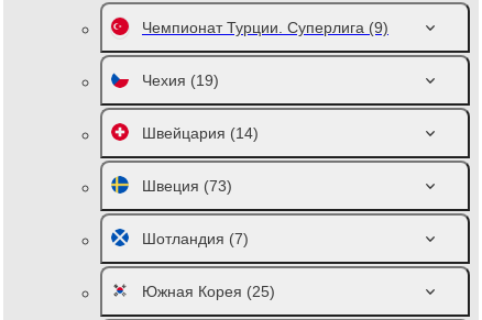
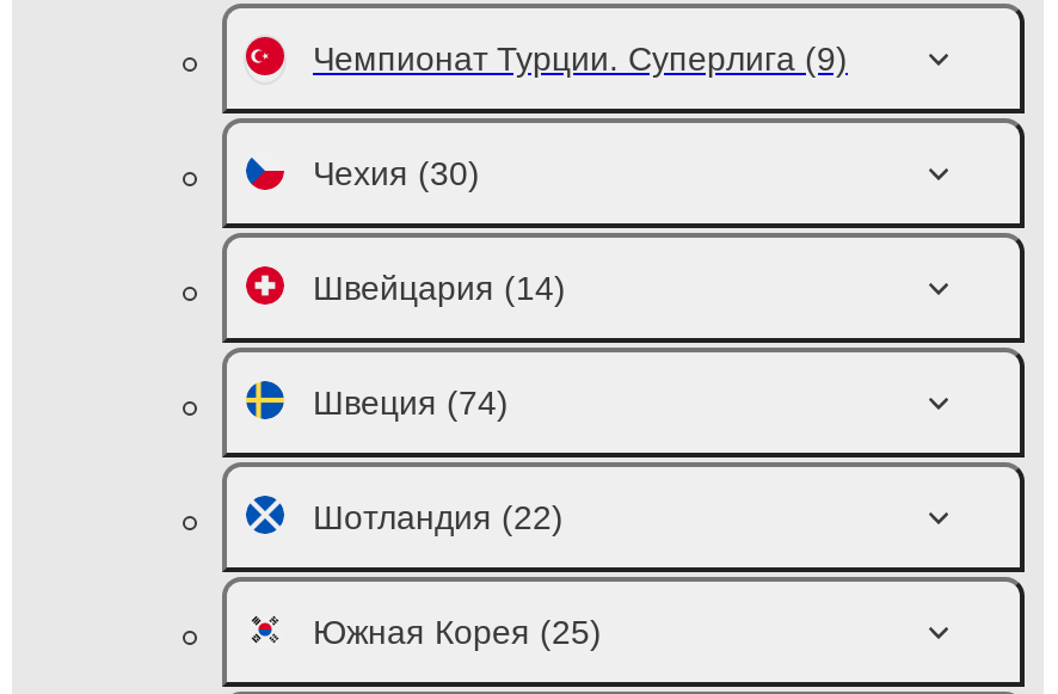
- Чехия (19)
+ Чехия (30)

- Швеция (73)
+ Швеция (74)

- Шотландия (7)
+ Шотландия (22)
